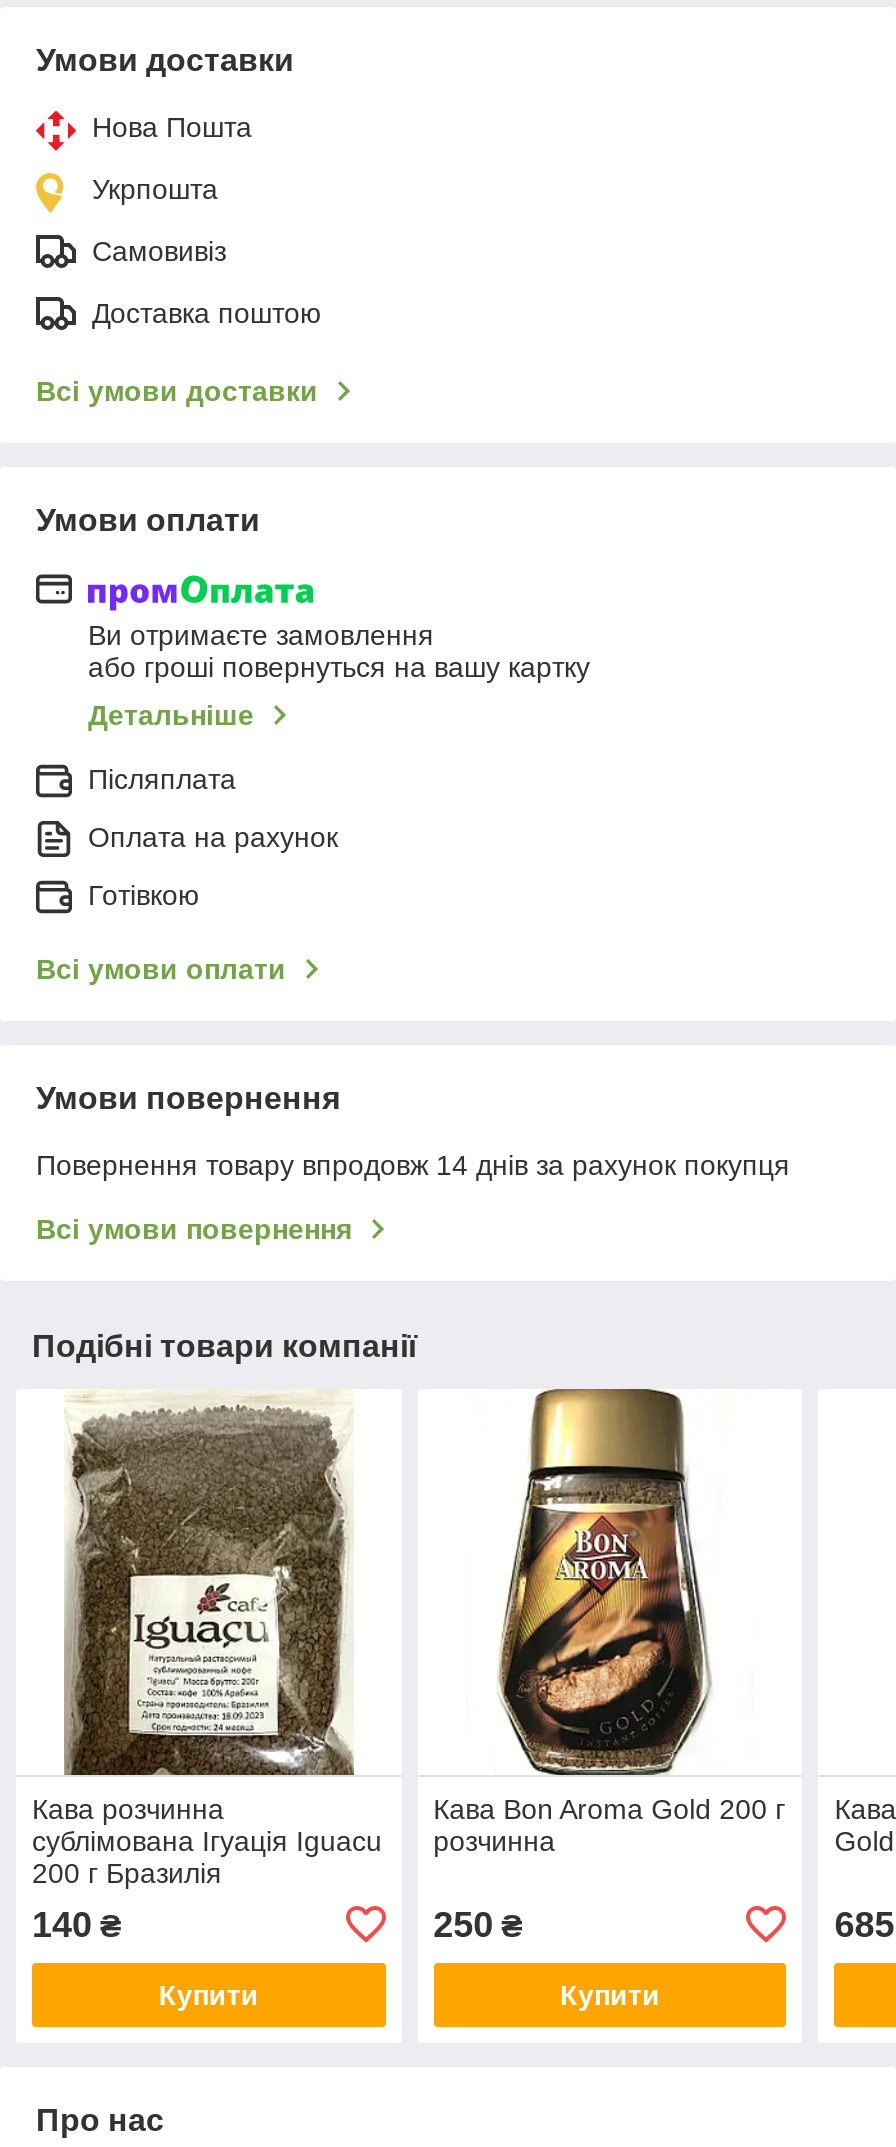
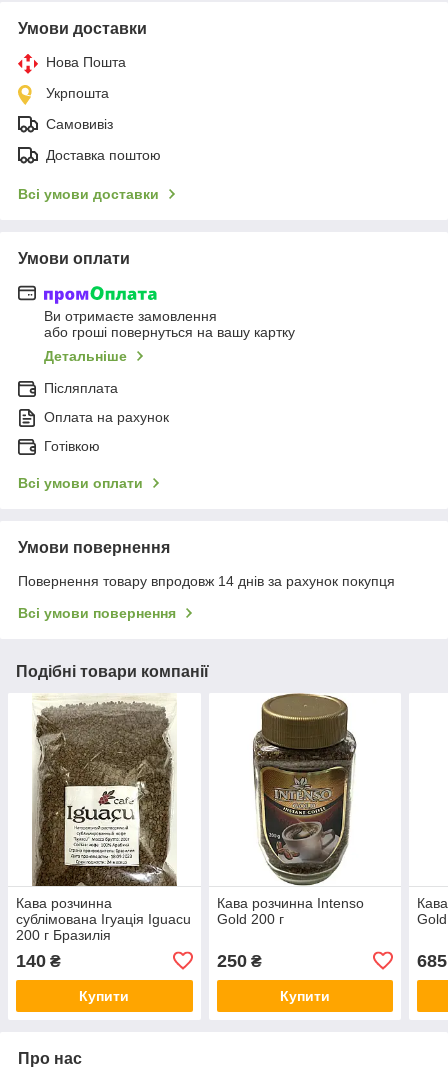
- [image]
- Кава Bon Aroma Gold 200 г
- розчинна
+ [image]
+ Кава розчинна Intenso
+ Gold 200 г
